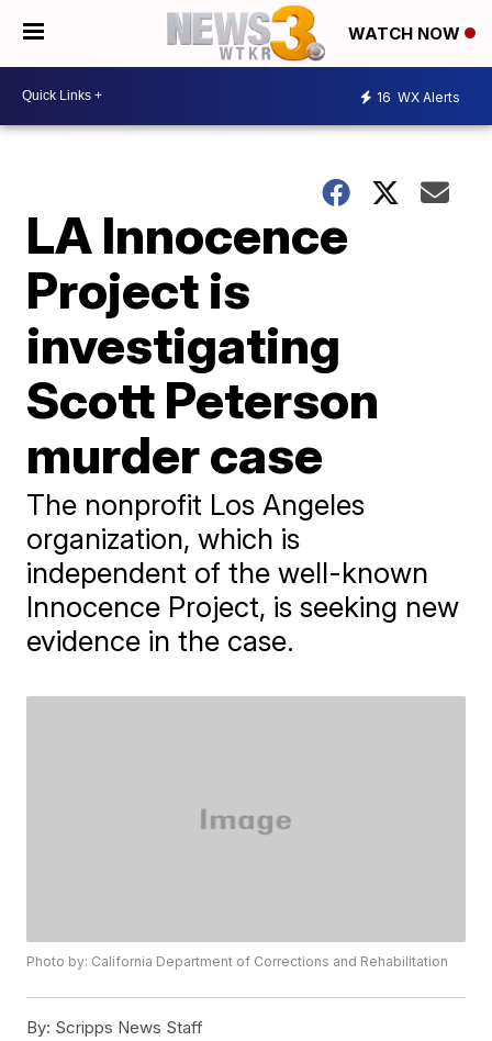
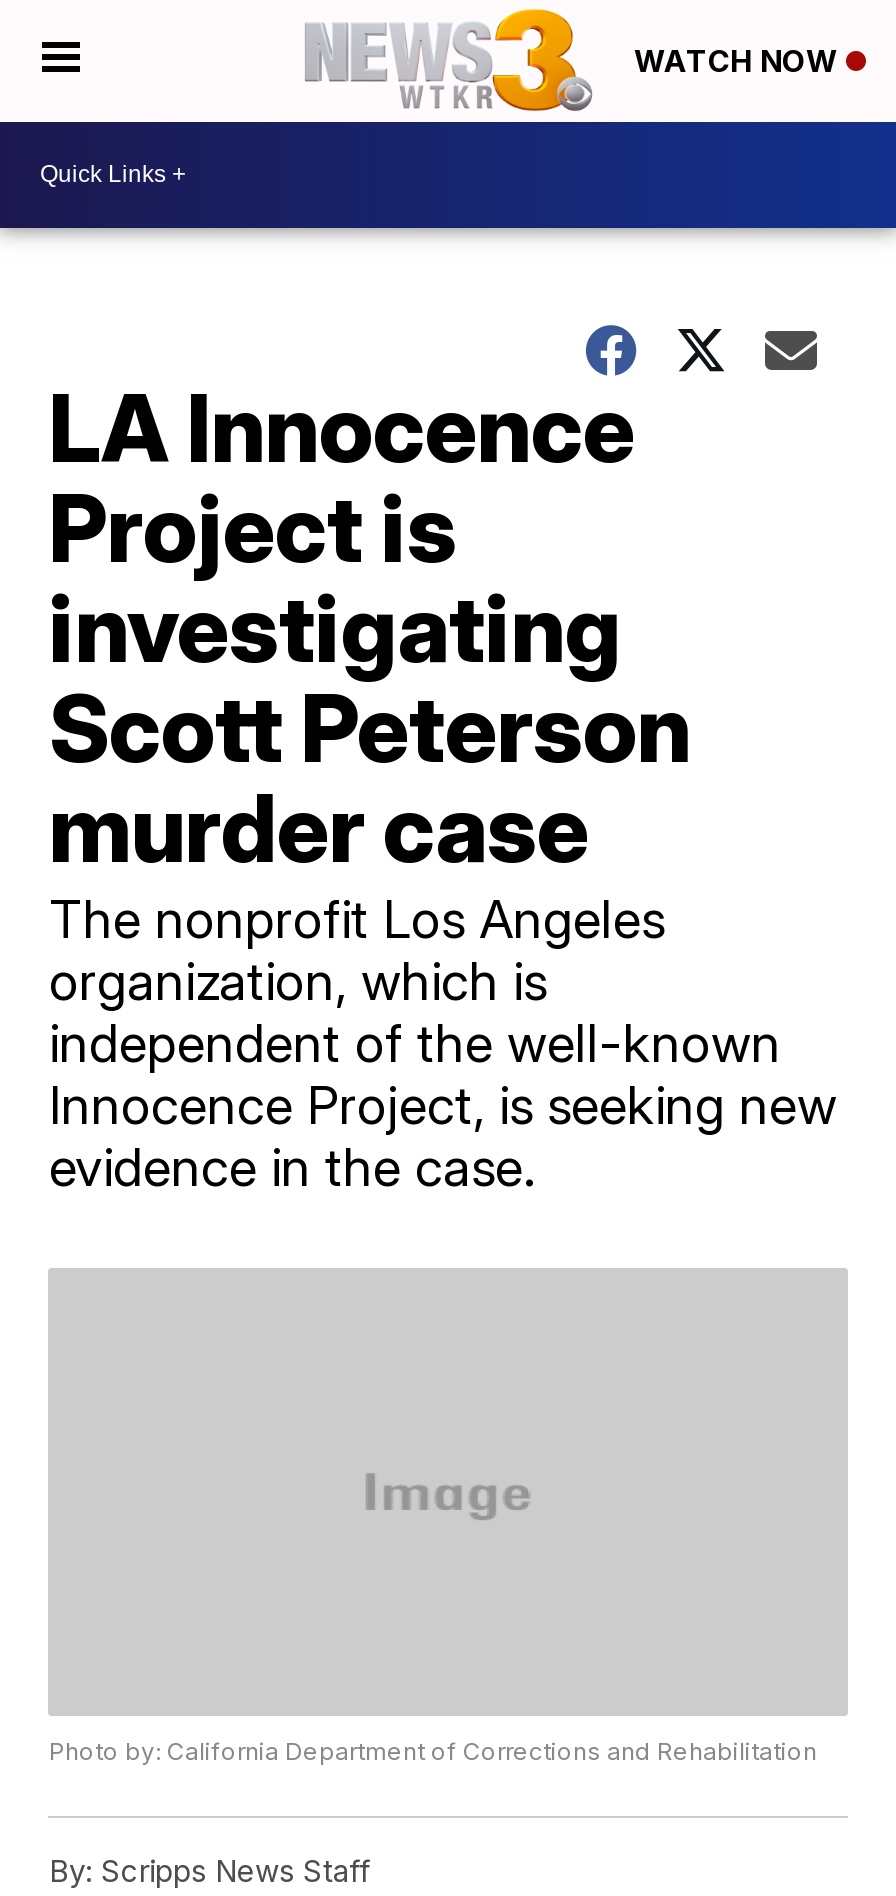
- 16 WX Alerts
